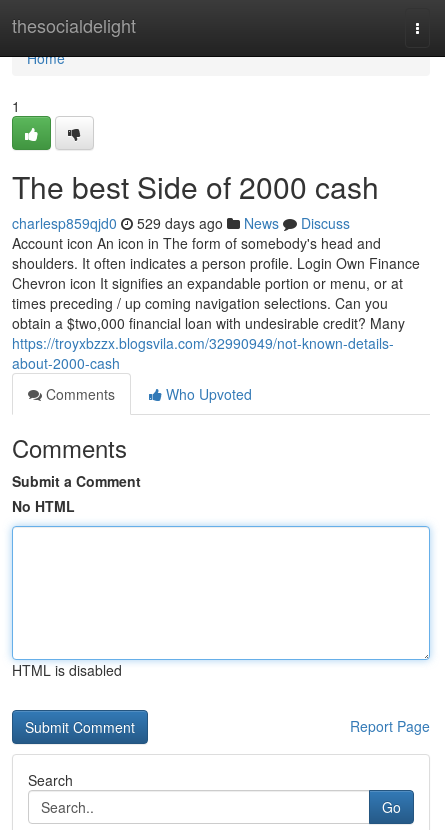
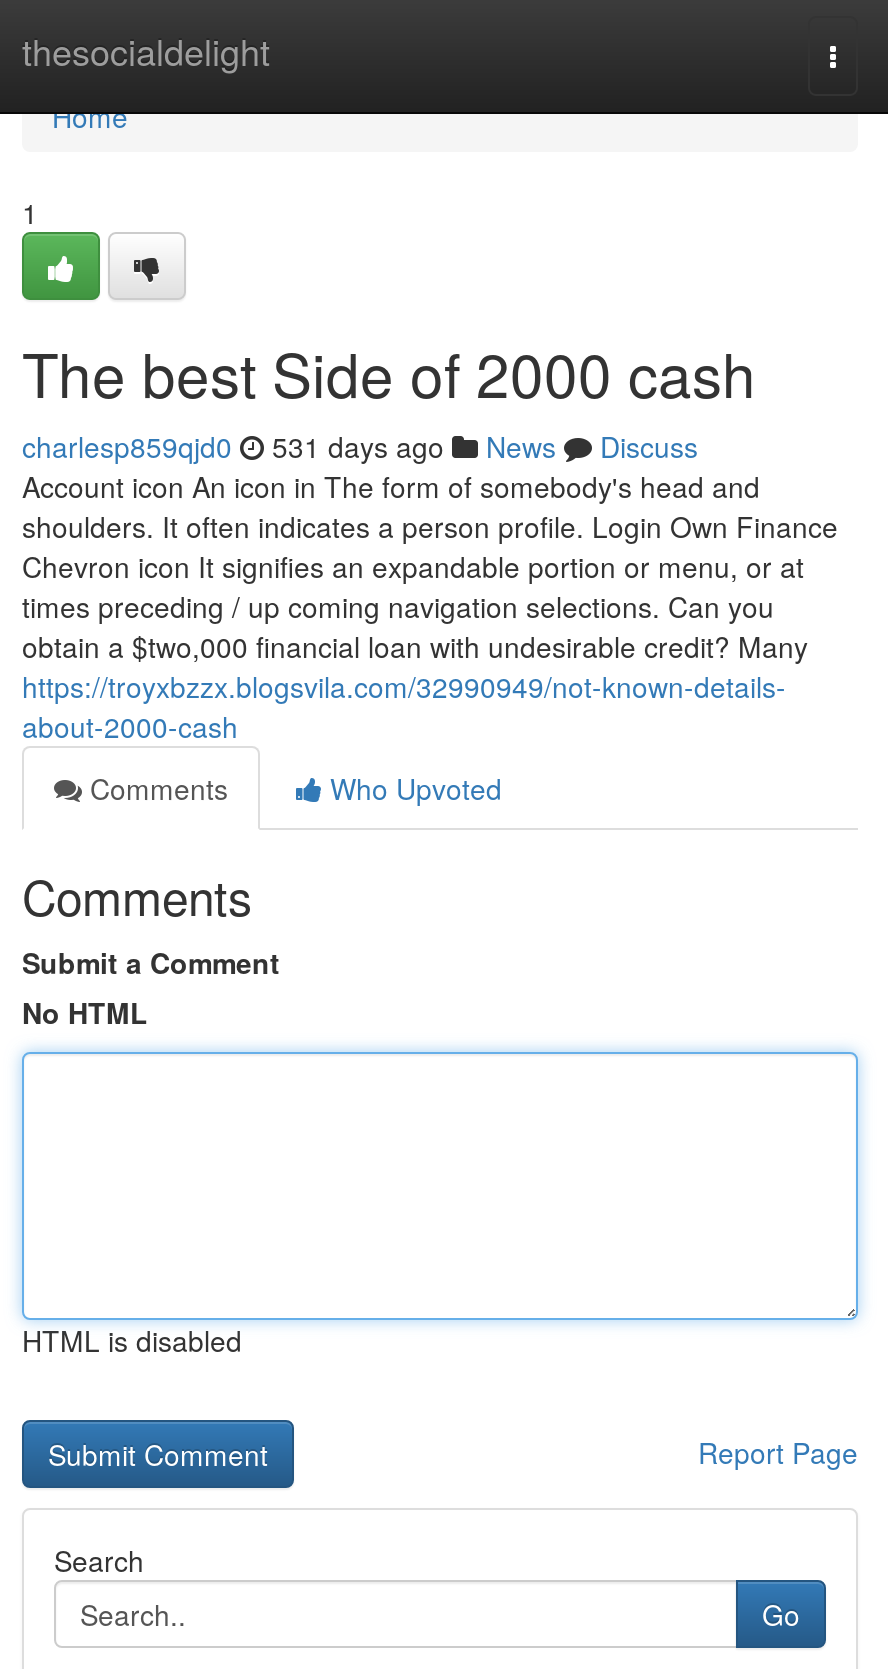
- charlesp859qjd0 529 days ago News Discuss
+ charlesp859qjd0 531 days ago News Discuss
